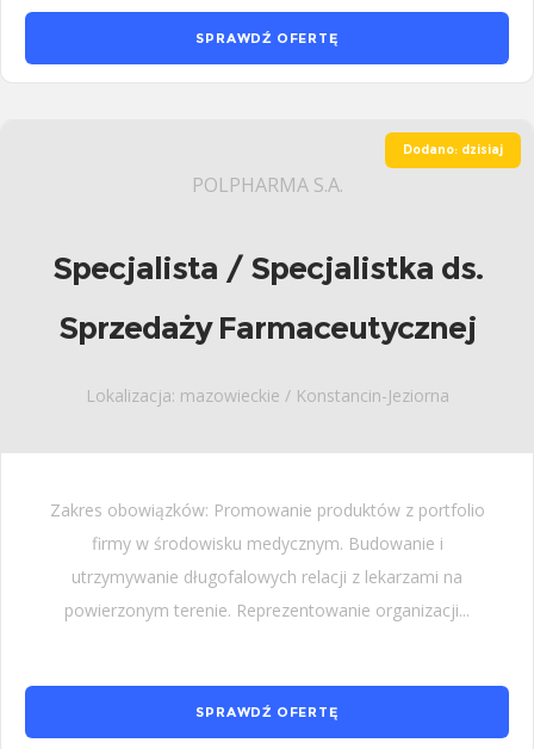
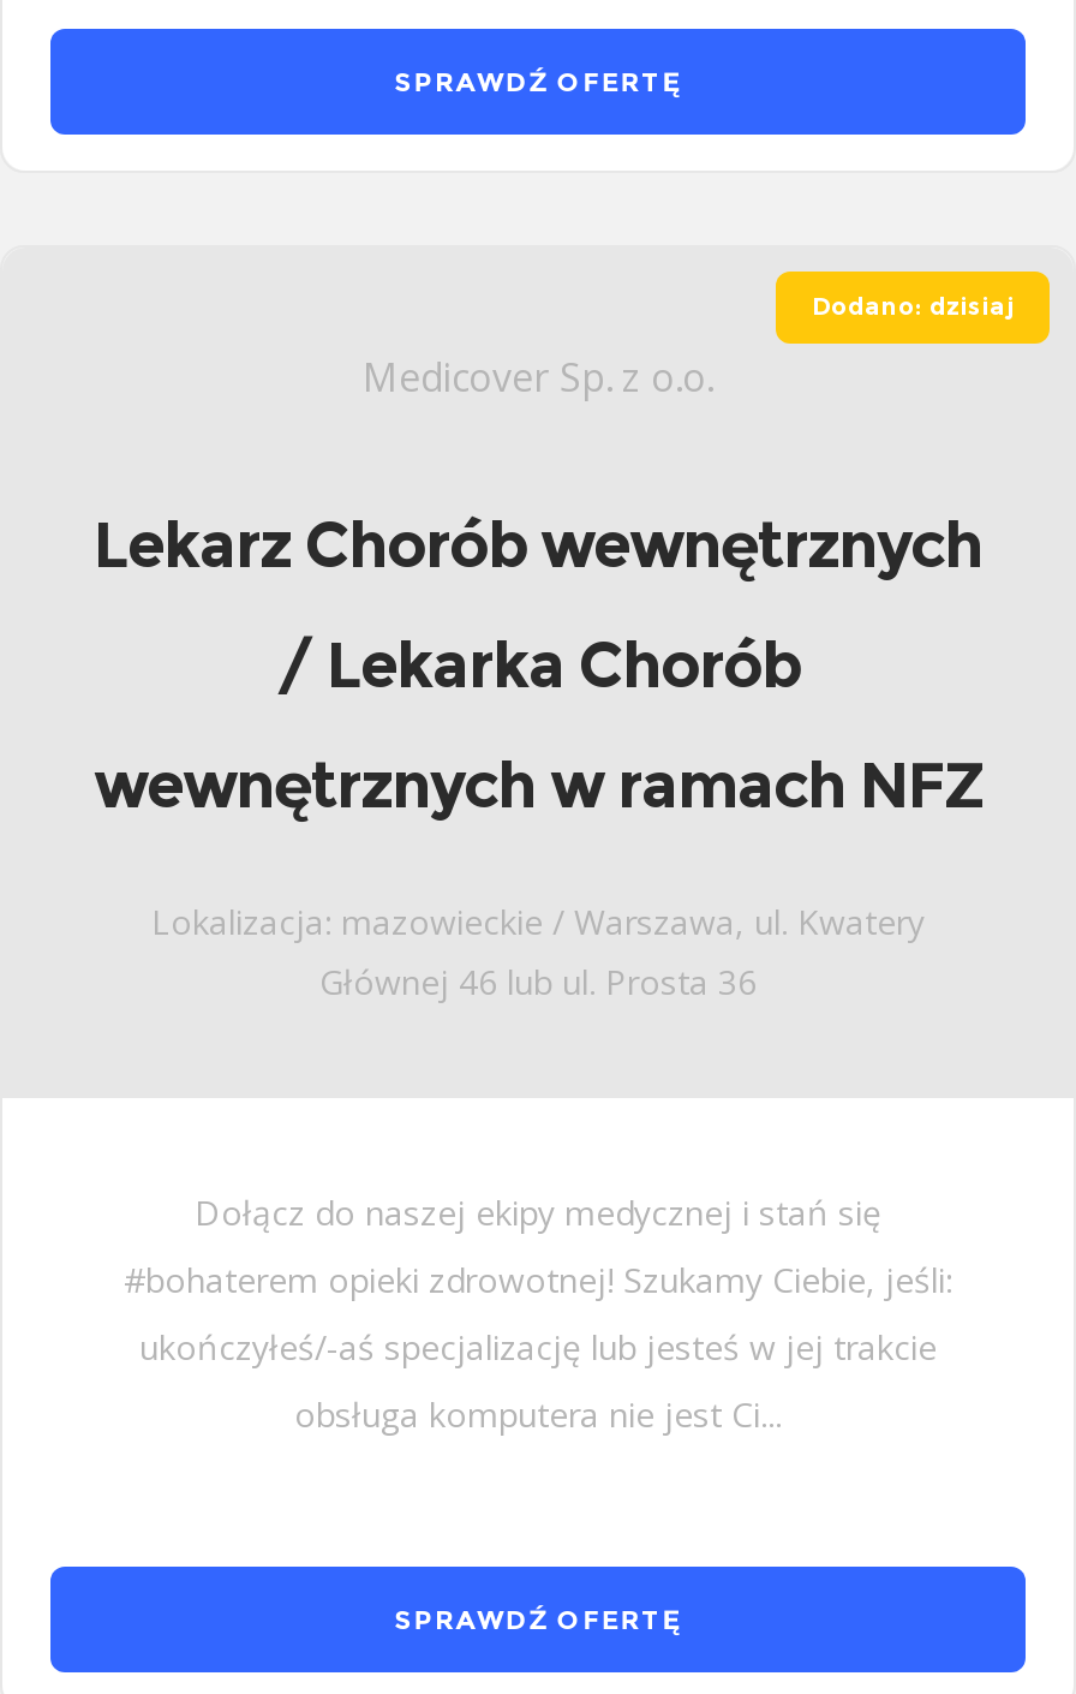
- POLPHARMA S.A.
- Specjalista / Specjalistka ds.
- Sprzedaży Farmaceutycznej
- Lokalizacja: mazowieckie / Konstancin-Jeziorna
+ Medicover Sp. z o.o.
+ Lekarz Chorób wewnętrznych
+ / Lekarka Chorób
+ wewnętrznych w ramach NFZ
+ Lokalizacja: mazowieckie / Warszawa, ul. Kwatery
+ Głównej 46 lub ul. Prosta 36

- Zakres obowiązków: Promowanie produktów z portfolio
- firmy w środowisku medycznym. Budowanie i
- utrzymywanie długofalowych relacji z lekarzami na
- powierzonym terenie. Reprezentowanie organizacji...
+ Dołącz do naszej ekipy medycznej i stań się
+ #bohaterem opieki zdrowotnej! Szukamy Ciebie, jeśli:
+ ukończyłeś/-aś specjalizację lub jesteś w jej trakcie
+ obsługa komputera nie jest Ci...
